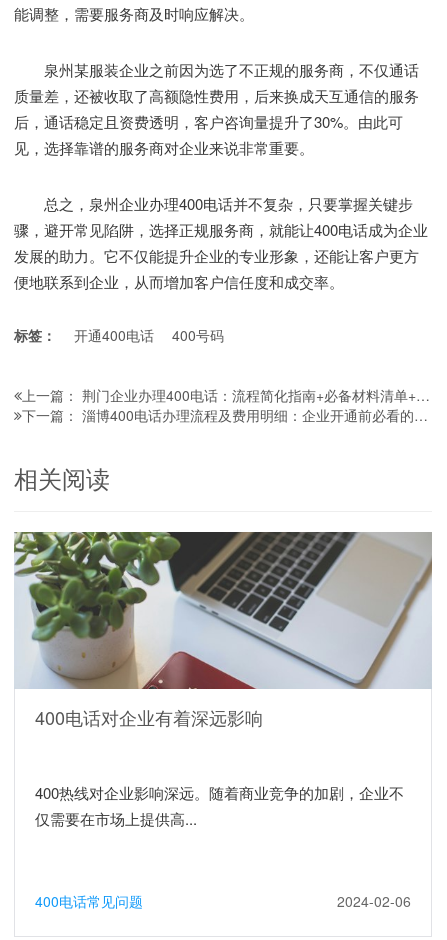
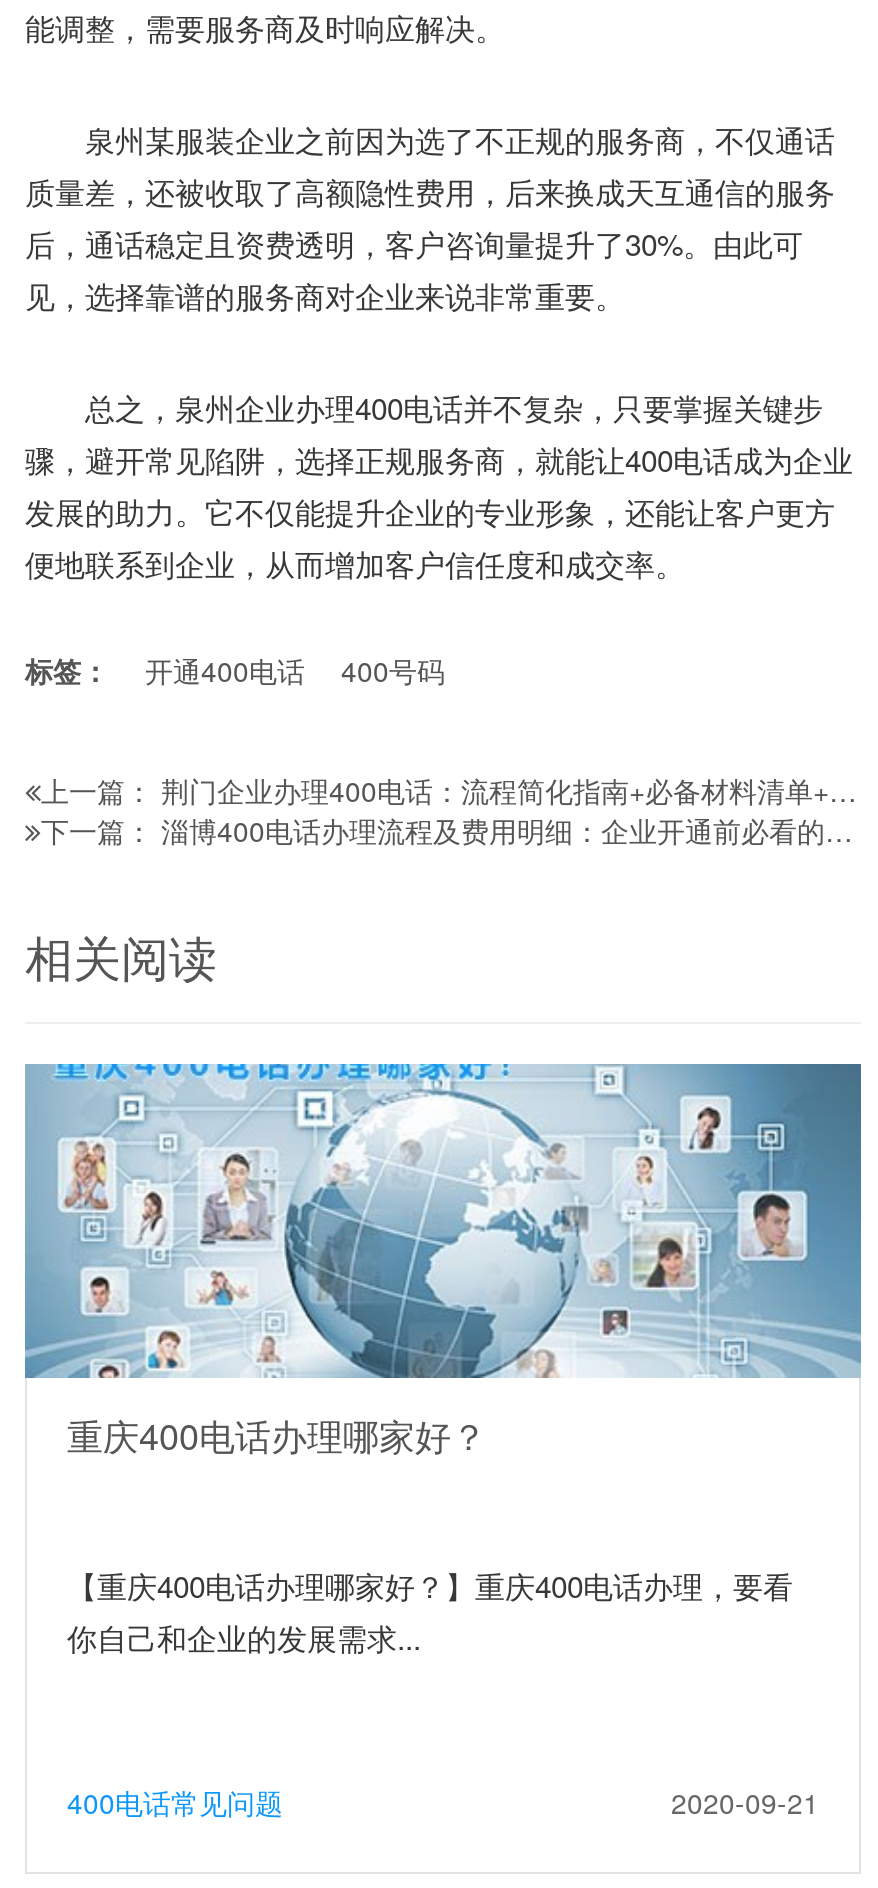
- [image]
- 400电话对企业有着深远影响
+ [image]
+ 重庆400电话办理哪家好？

- 400热线对企业影响深远。随着商业竞争的加剧，企业不
- 仅需要在市场上提供高...
+ 【重庆400电话办理哪家好？】重庆400电话办理，要看
+ 你自己和企业的发展需求...

- 2024-02-06
+ 2020-09-21
